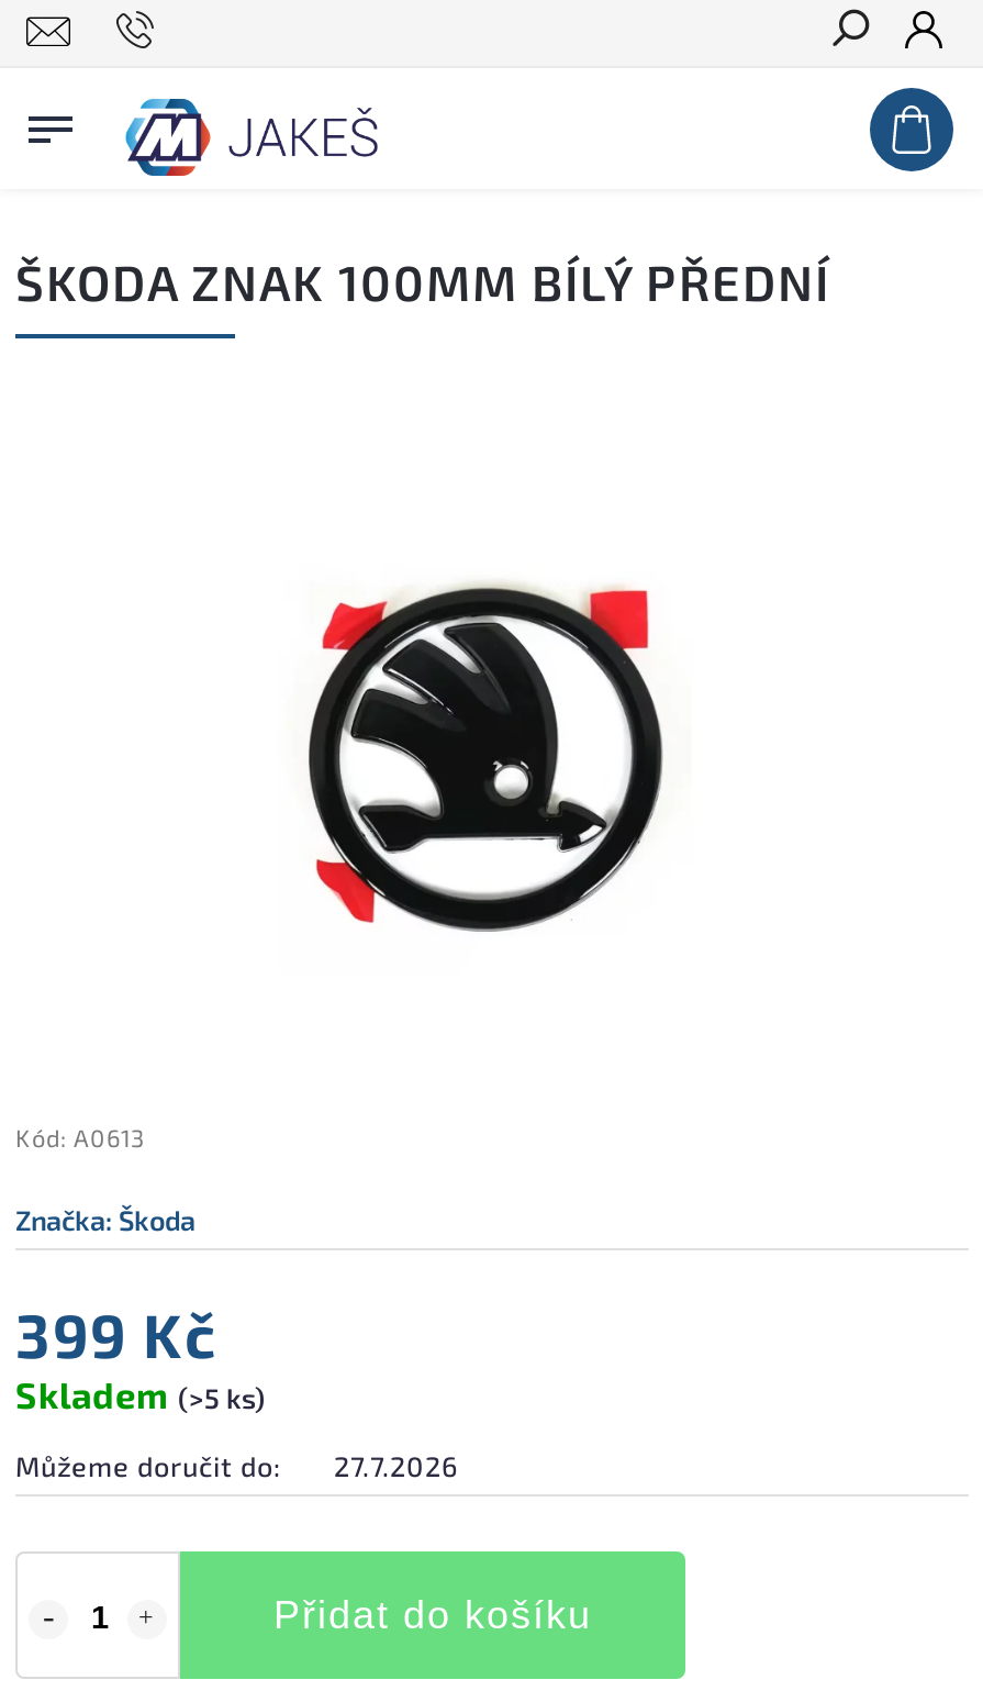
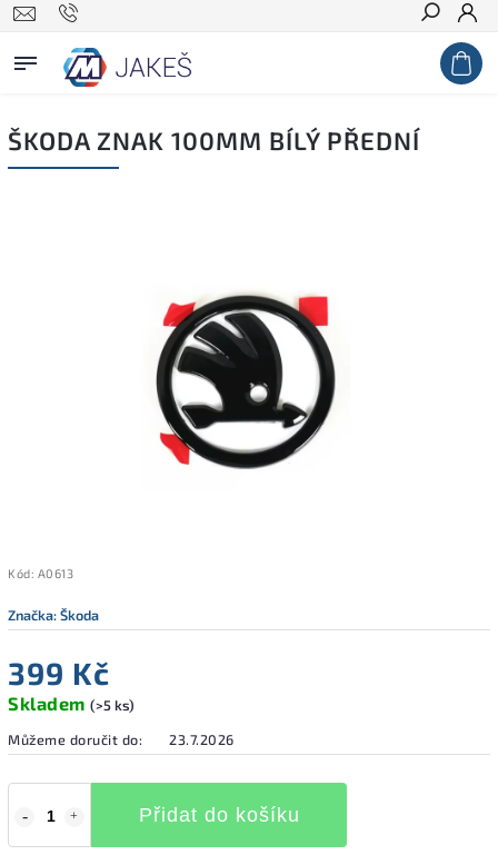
- Můžeme doručit do: 27.7.2026
+ Můžeme doručit do: 23.7.2026
